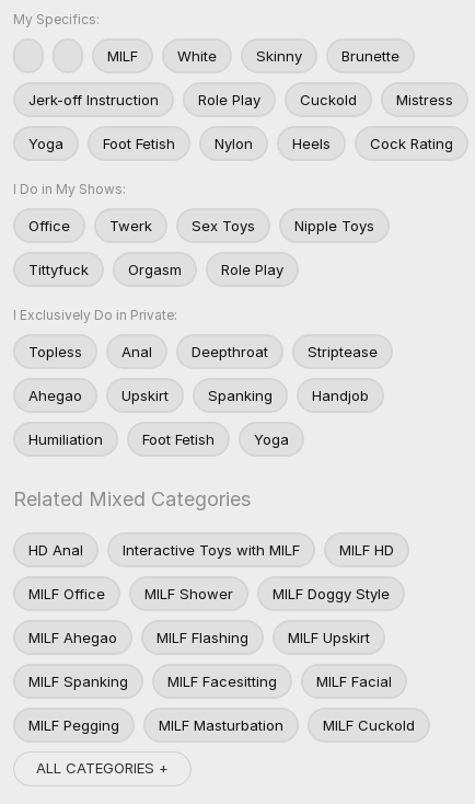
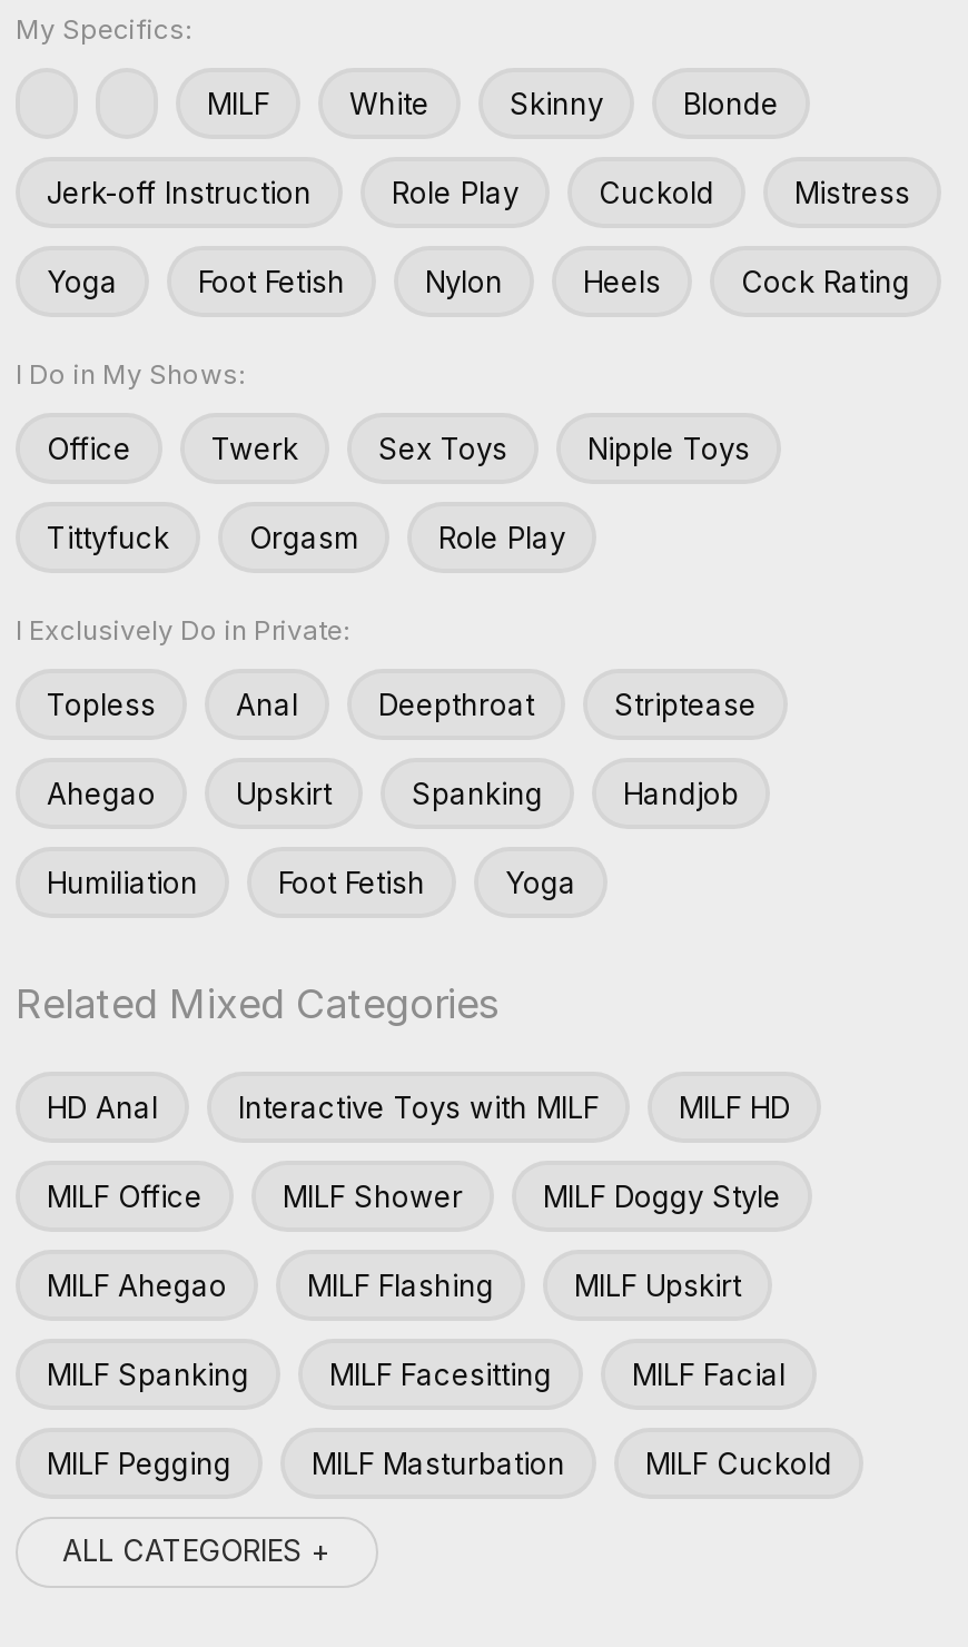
- Brunette
+ Blonde
